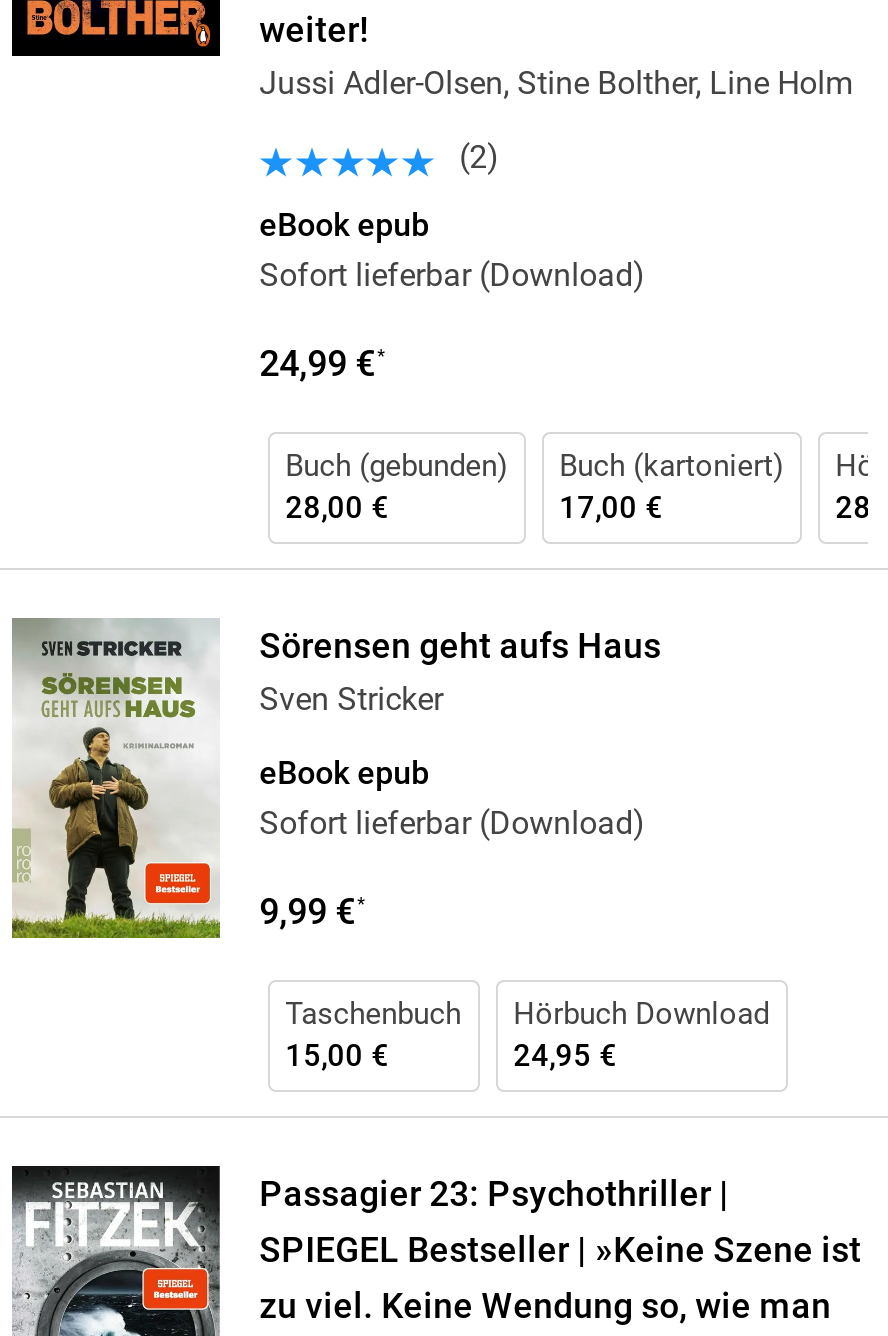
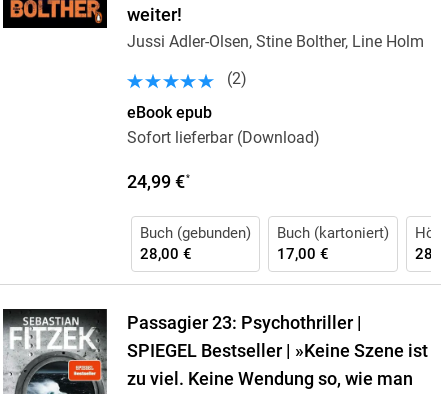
- [image]
- Sörensen geht aufs Haus
- Sven Stricker
- eBook epub
- Sofort lieferbar (Download)
- 9,99 €*
- Taschenbuch
- 15,00 €

- Hörbuch Download
- 24,95 €
